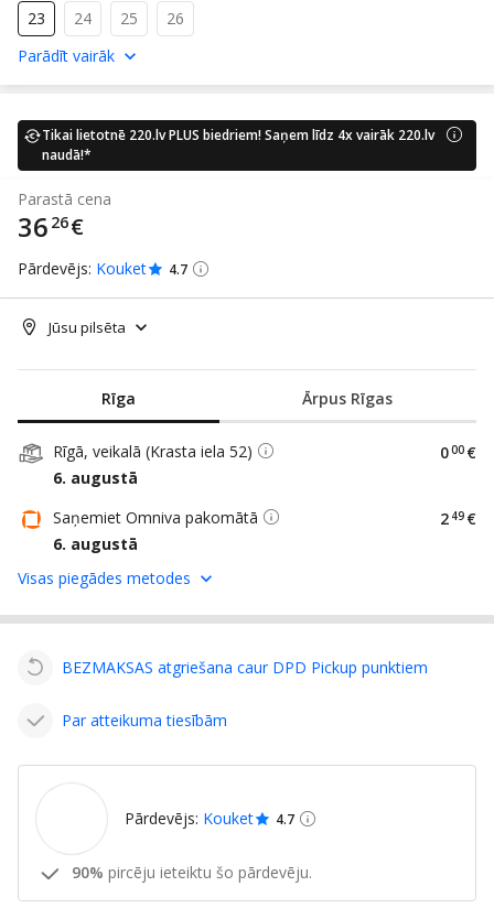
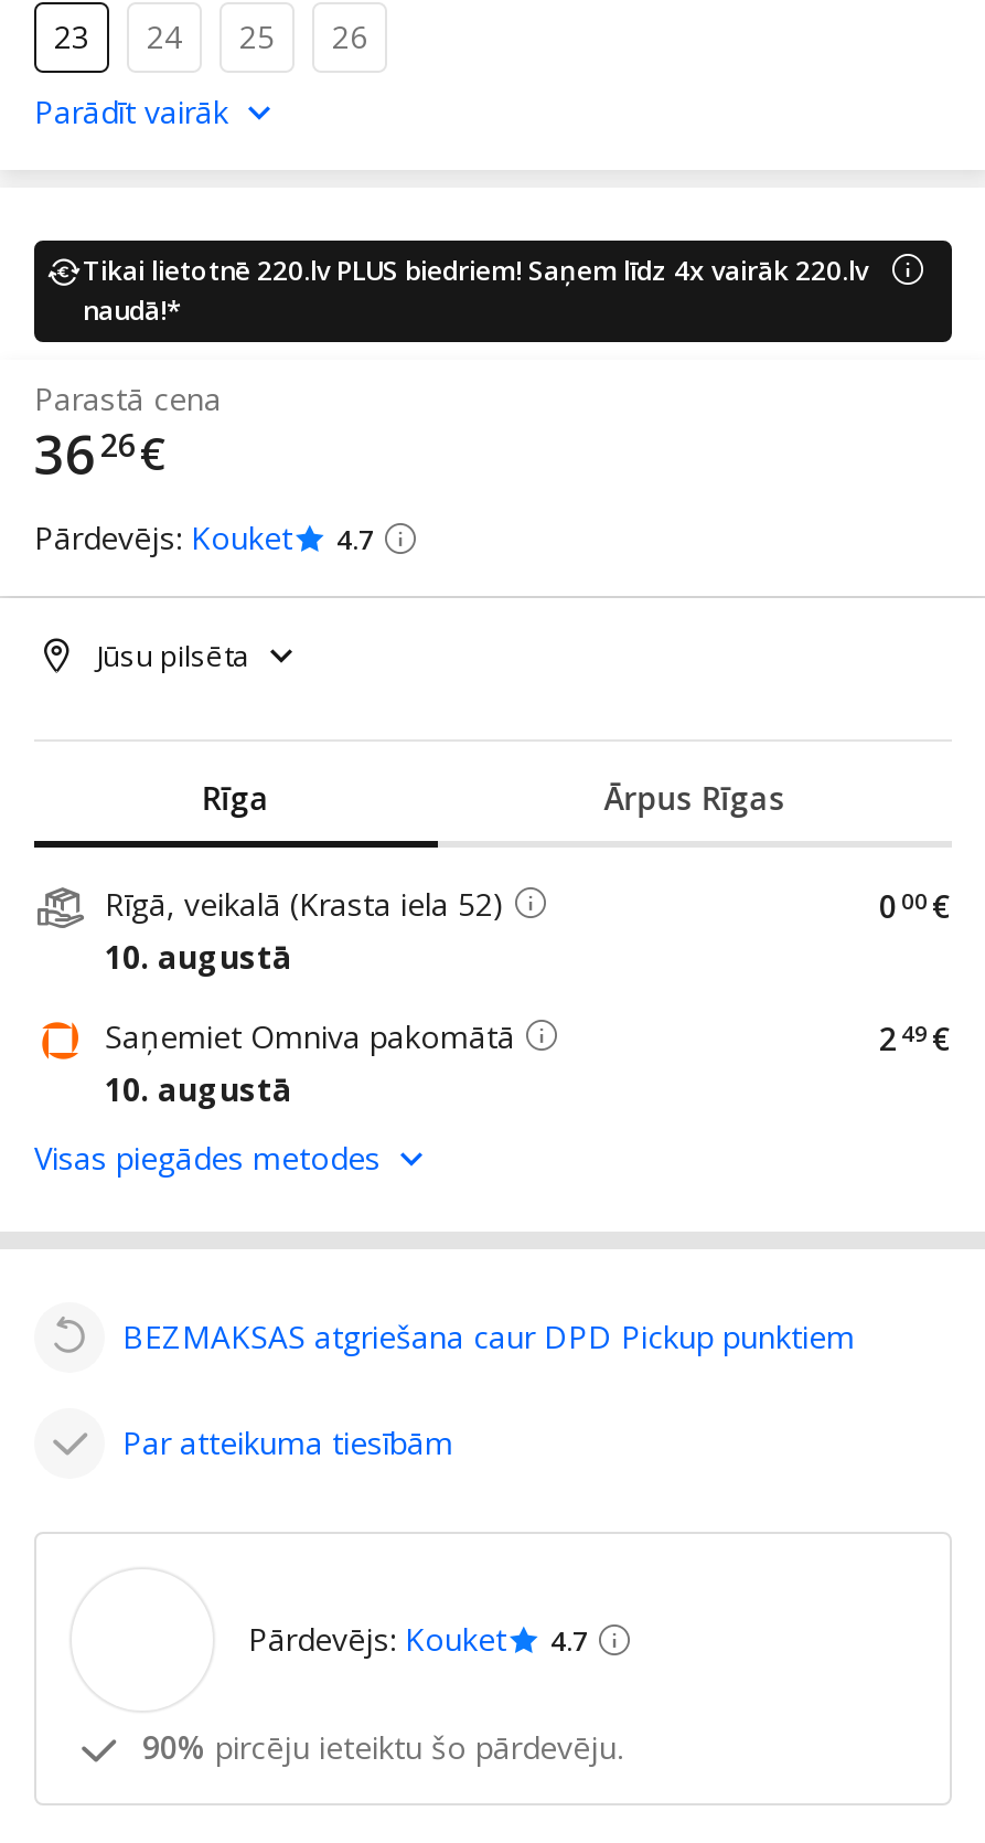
- 6. augustā
+ 10. augustā

- 6. augustā
+ 10. augustā
